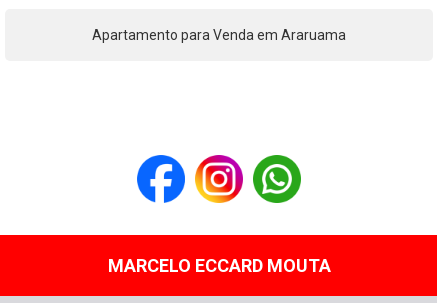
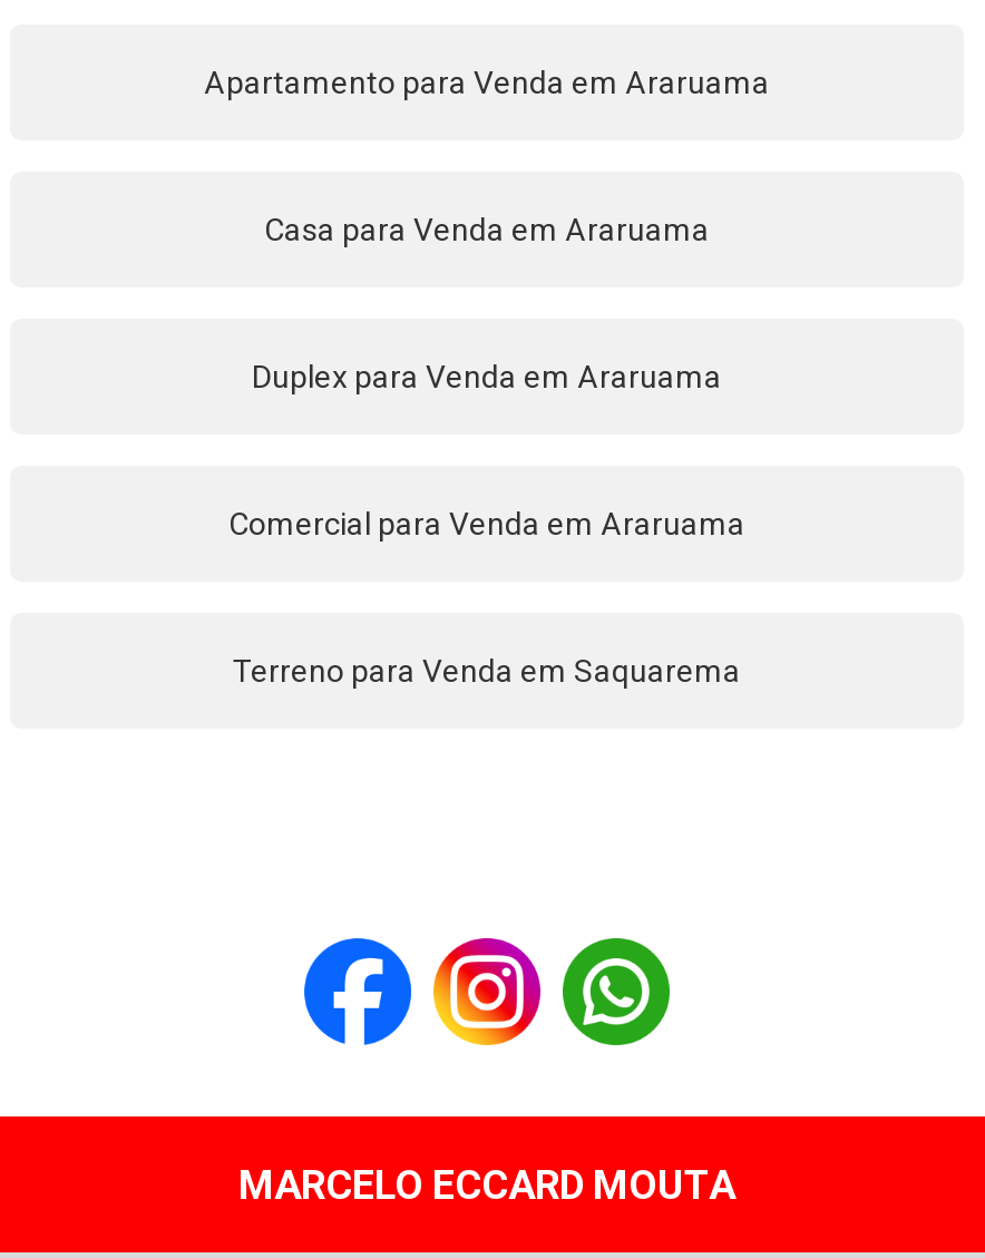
+ Comercial para Venda em Araruama

+ Terreno para Venda em Saquarema

+ Duplex para Venda em Araruama

+ Casa para Venda em Araruama
